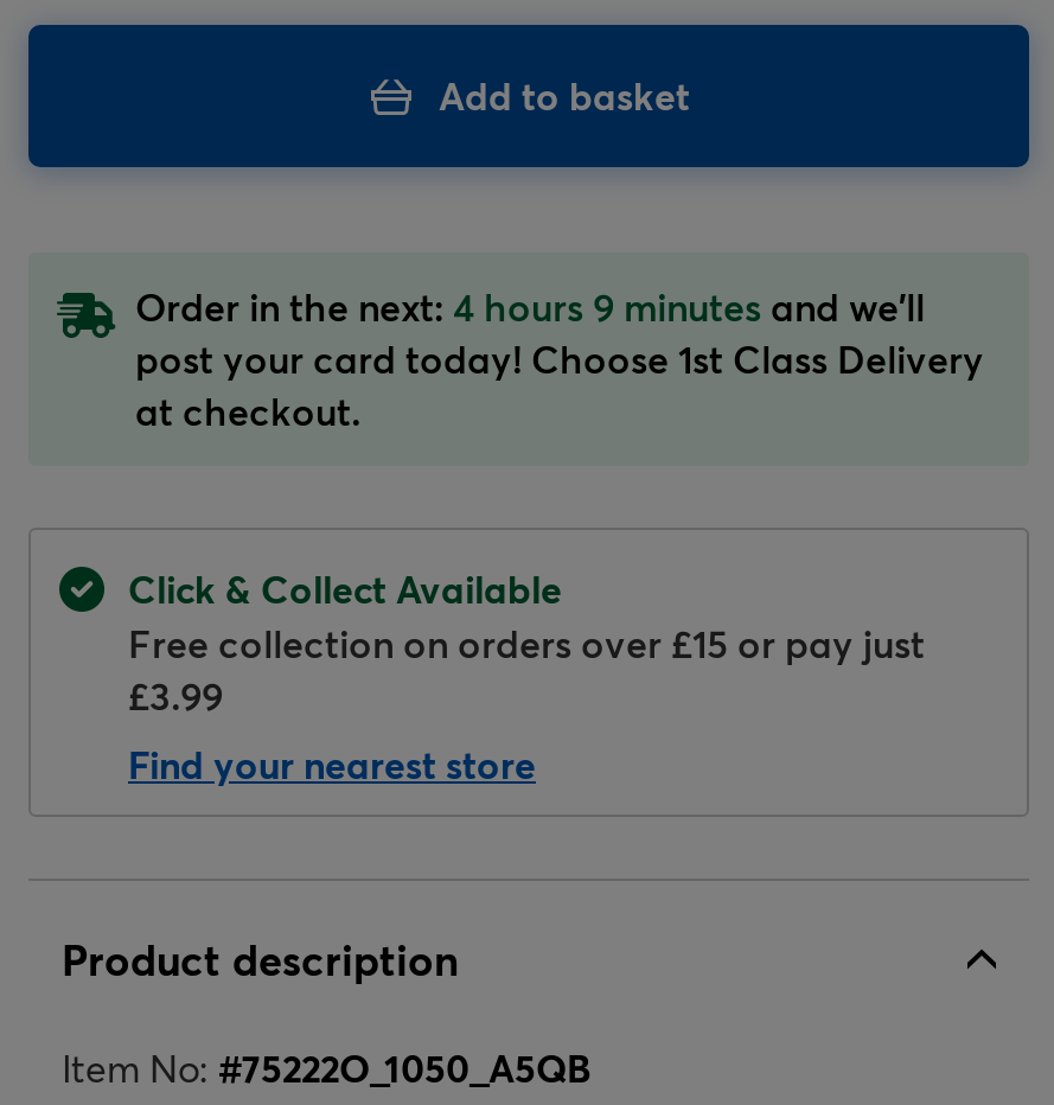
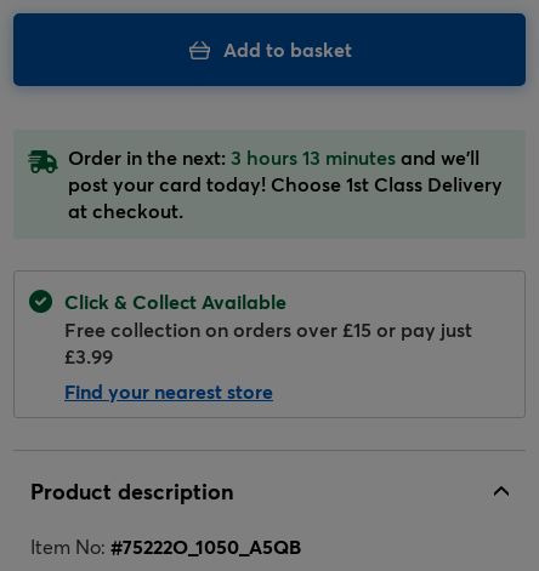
- Order in the next: 4 hours 9 minutes and we'll
+ Order in the next: 3 hours 13 minutes and we'll
